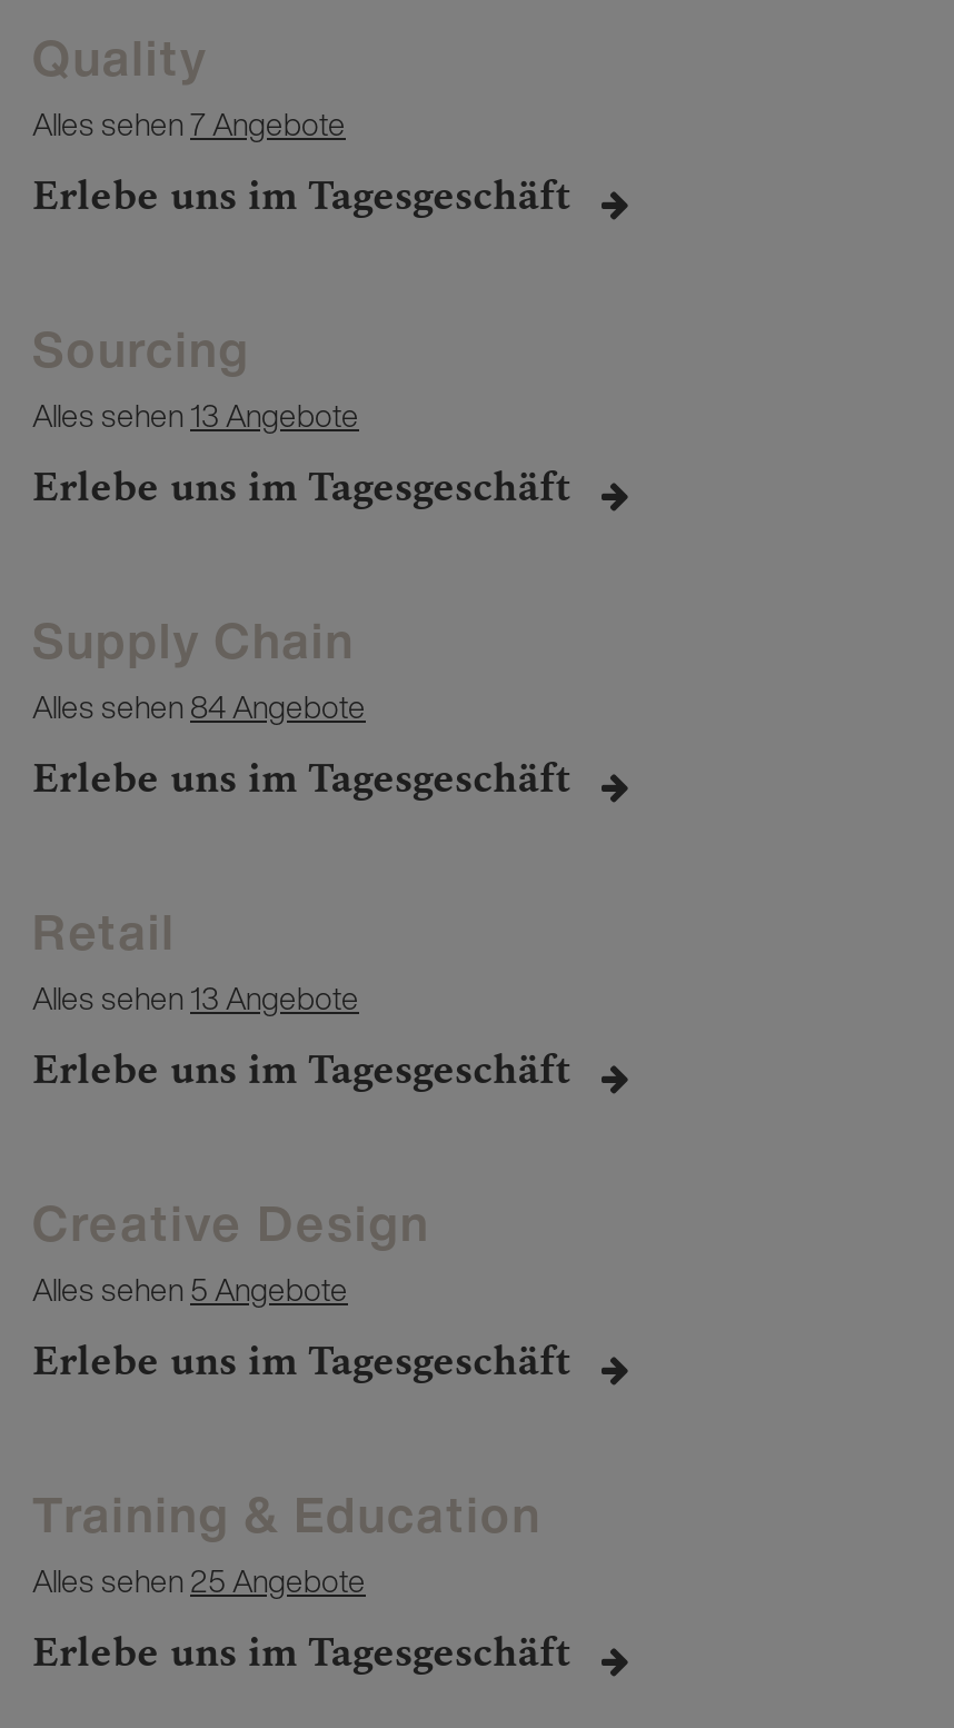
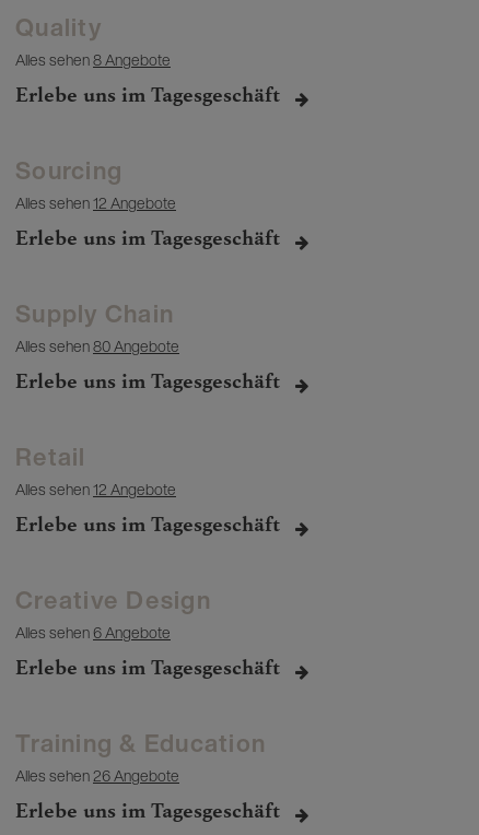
- Alles sehen7 Angebote
+ Alles sehen8 Angebote

- Alles sehen 13 Angebote
+ Alles sehen 12 Angebote

- Alles sehen 84 Angebote
+ Alles sehen 80 Angebote

- Alles sehen 13 Angebote
+ Alles sehen 12 Angebote

- Alles sehen 5 Angebote
+ Alles sehen 6 Angebote

- Alles sehen 25 Angebote
+ Alles sehen 26 Angebote
